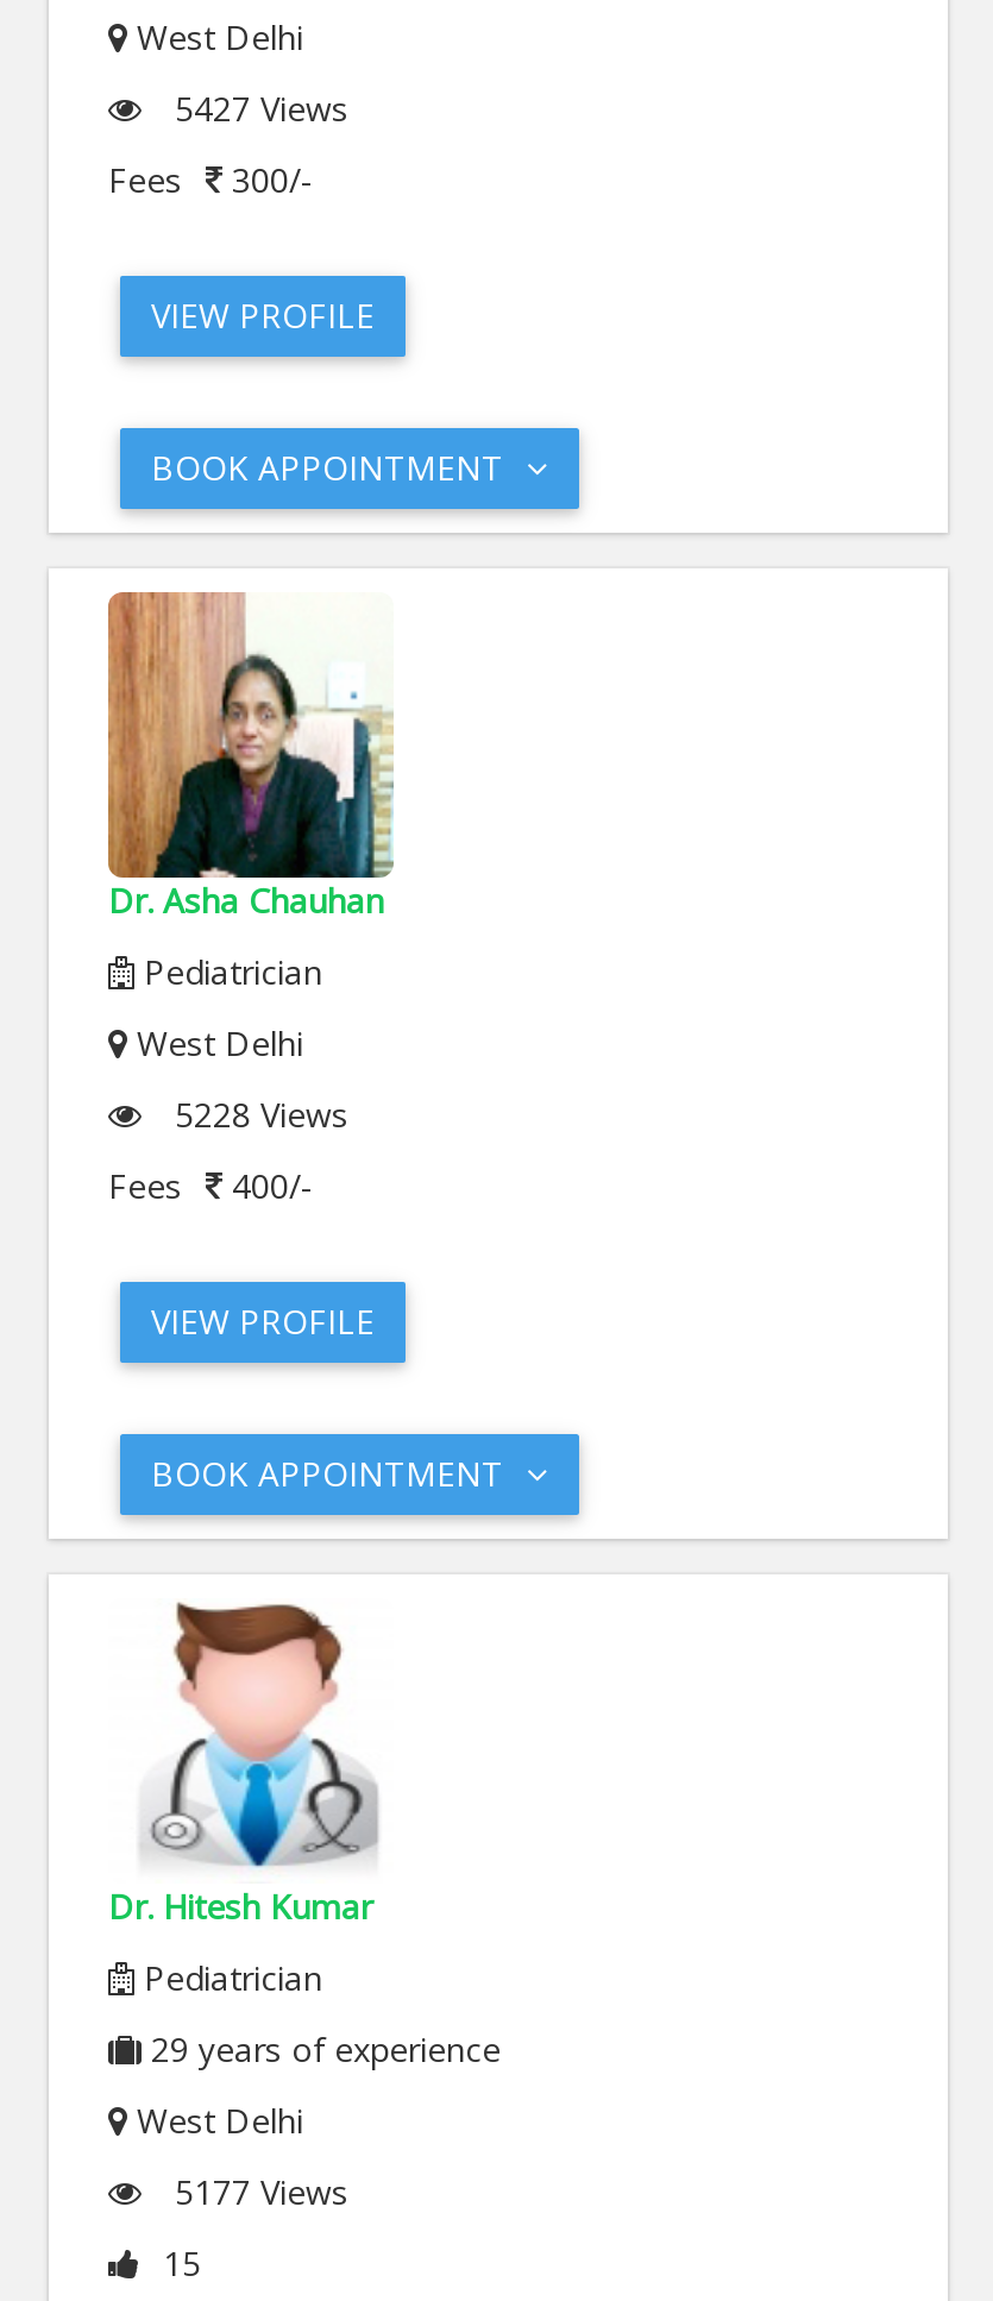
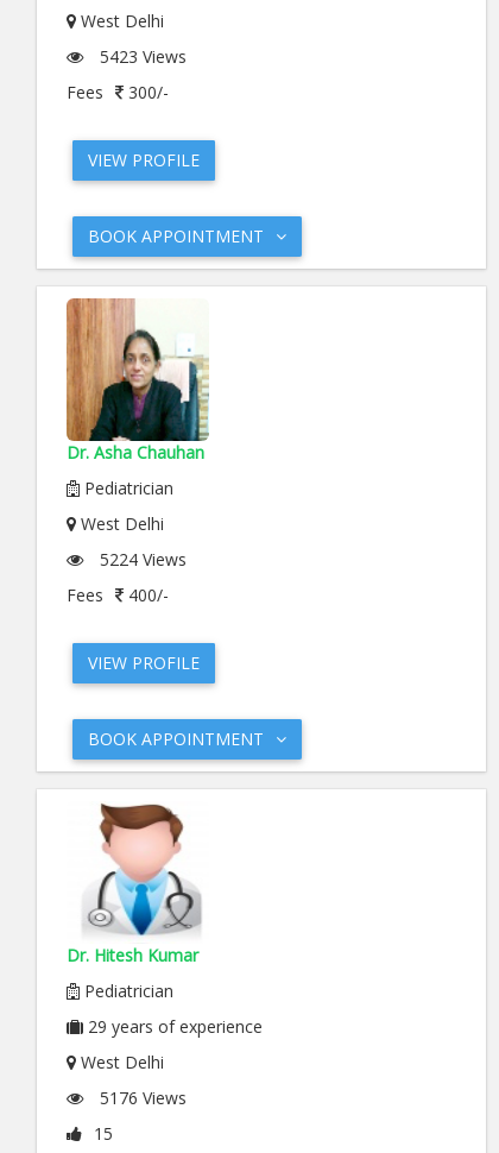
- 5427 Views
+ 5423 Views

- 5228 Views
+ 5224 Views

- 5177 Views
+ 5176 Views
